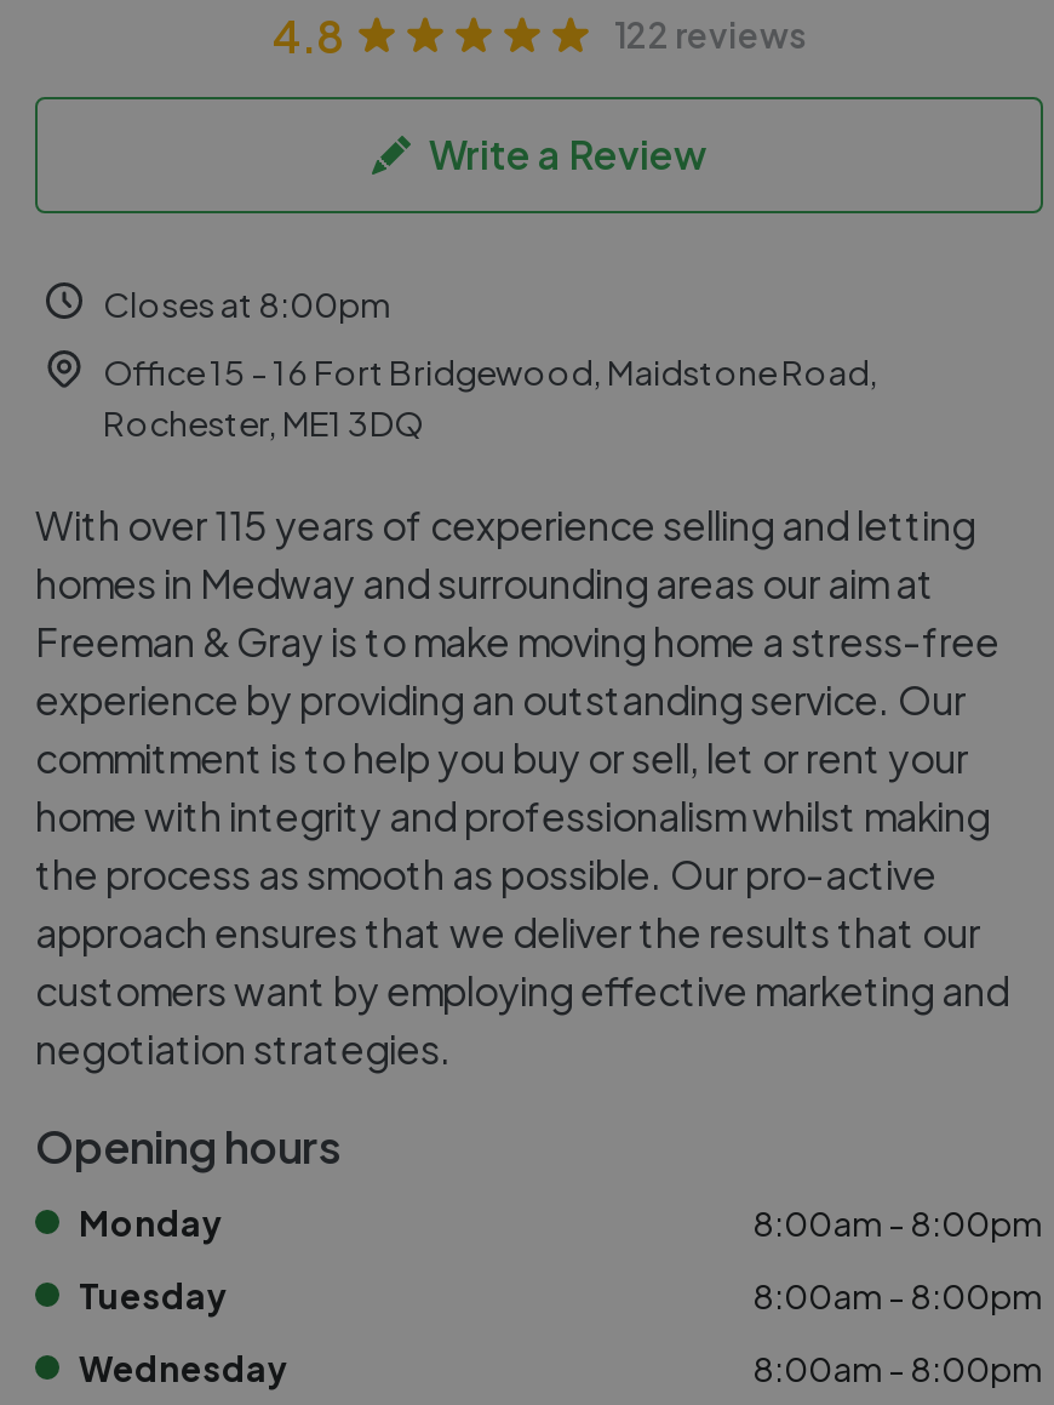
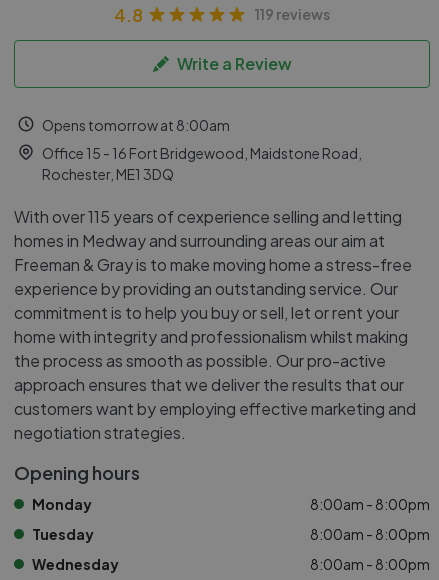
- 122 reviews
+ 119 reviews

- Closes at 8:00pm
+ Opens tomorrow at 8:00am
